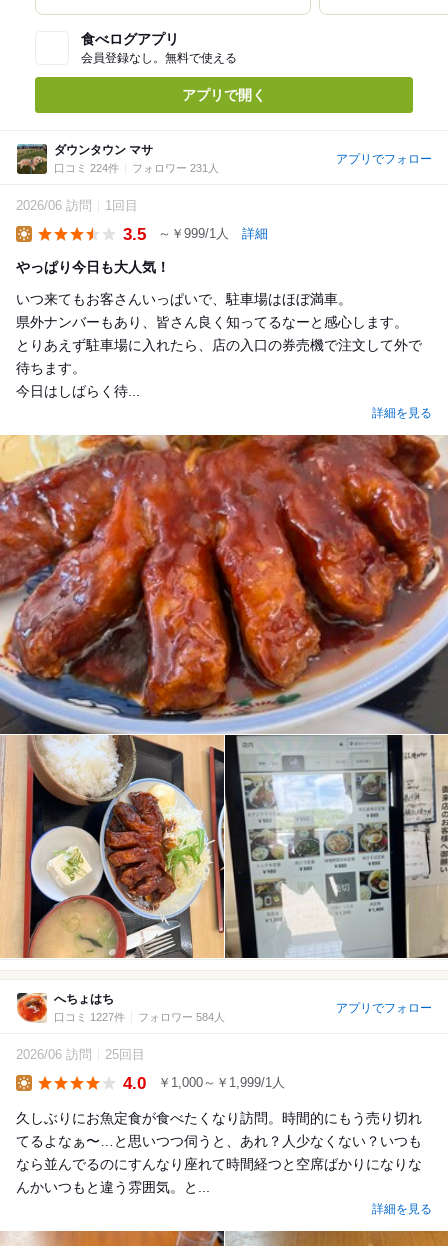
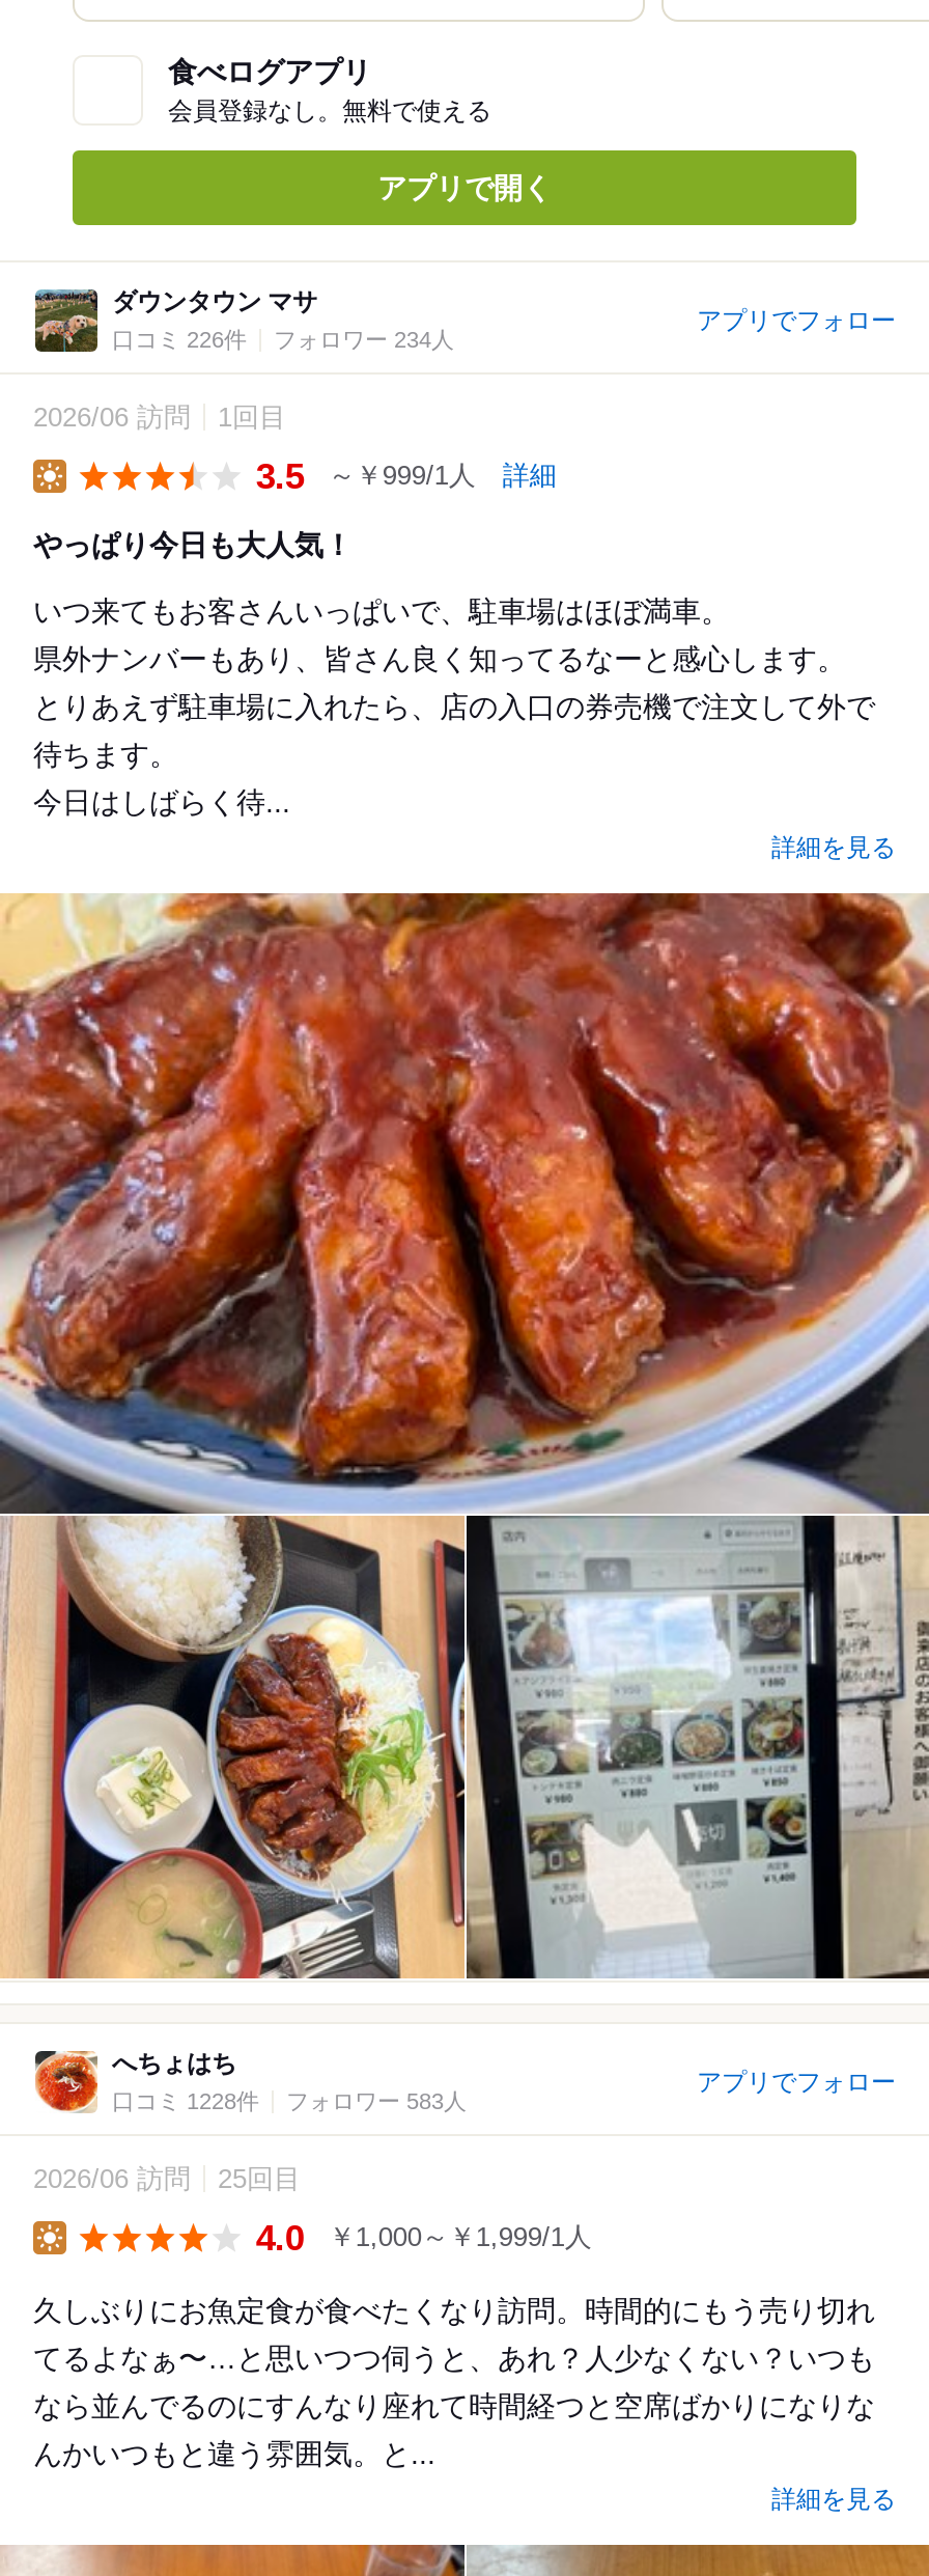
- 口コミ 224件
+ 口コミ 226件

- フォロワー 231人
+ フォロワー 234人

- 口コミ 1227件
+ 口コミ 1228件

- フォロワー 584人
+ フォロワー 583人
